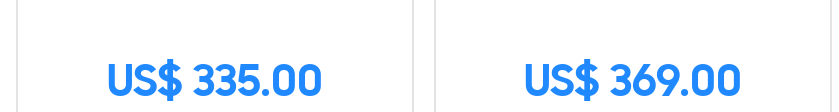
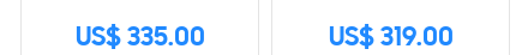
- US$ 369.00

+ US$ 319.00
